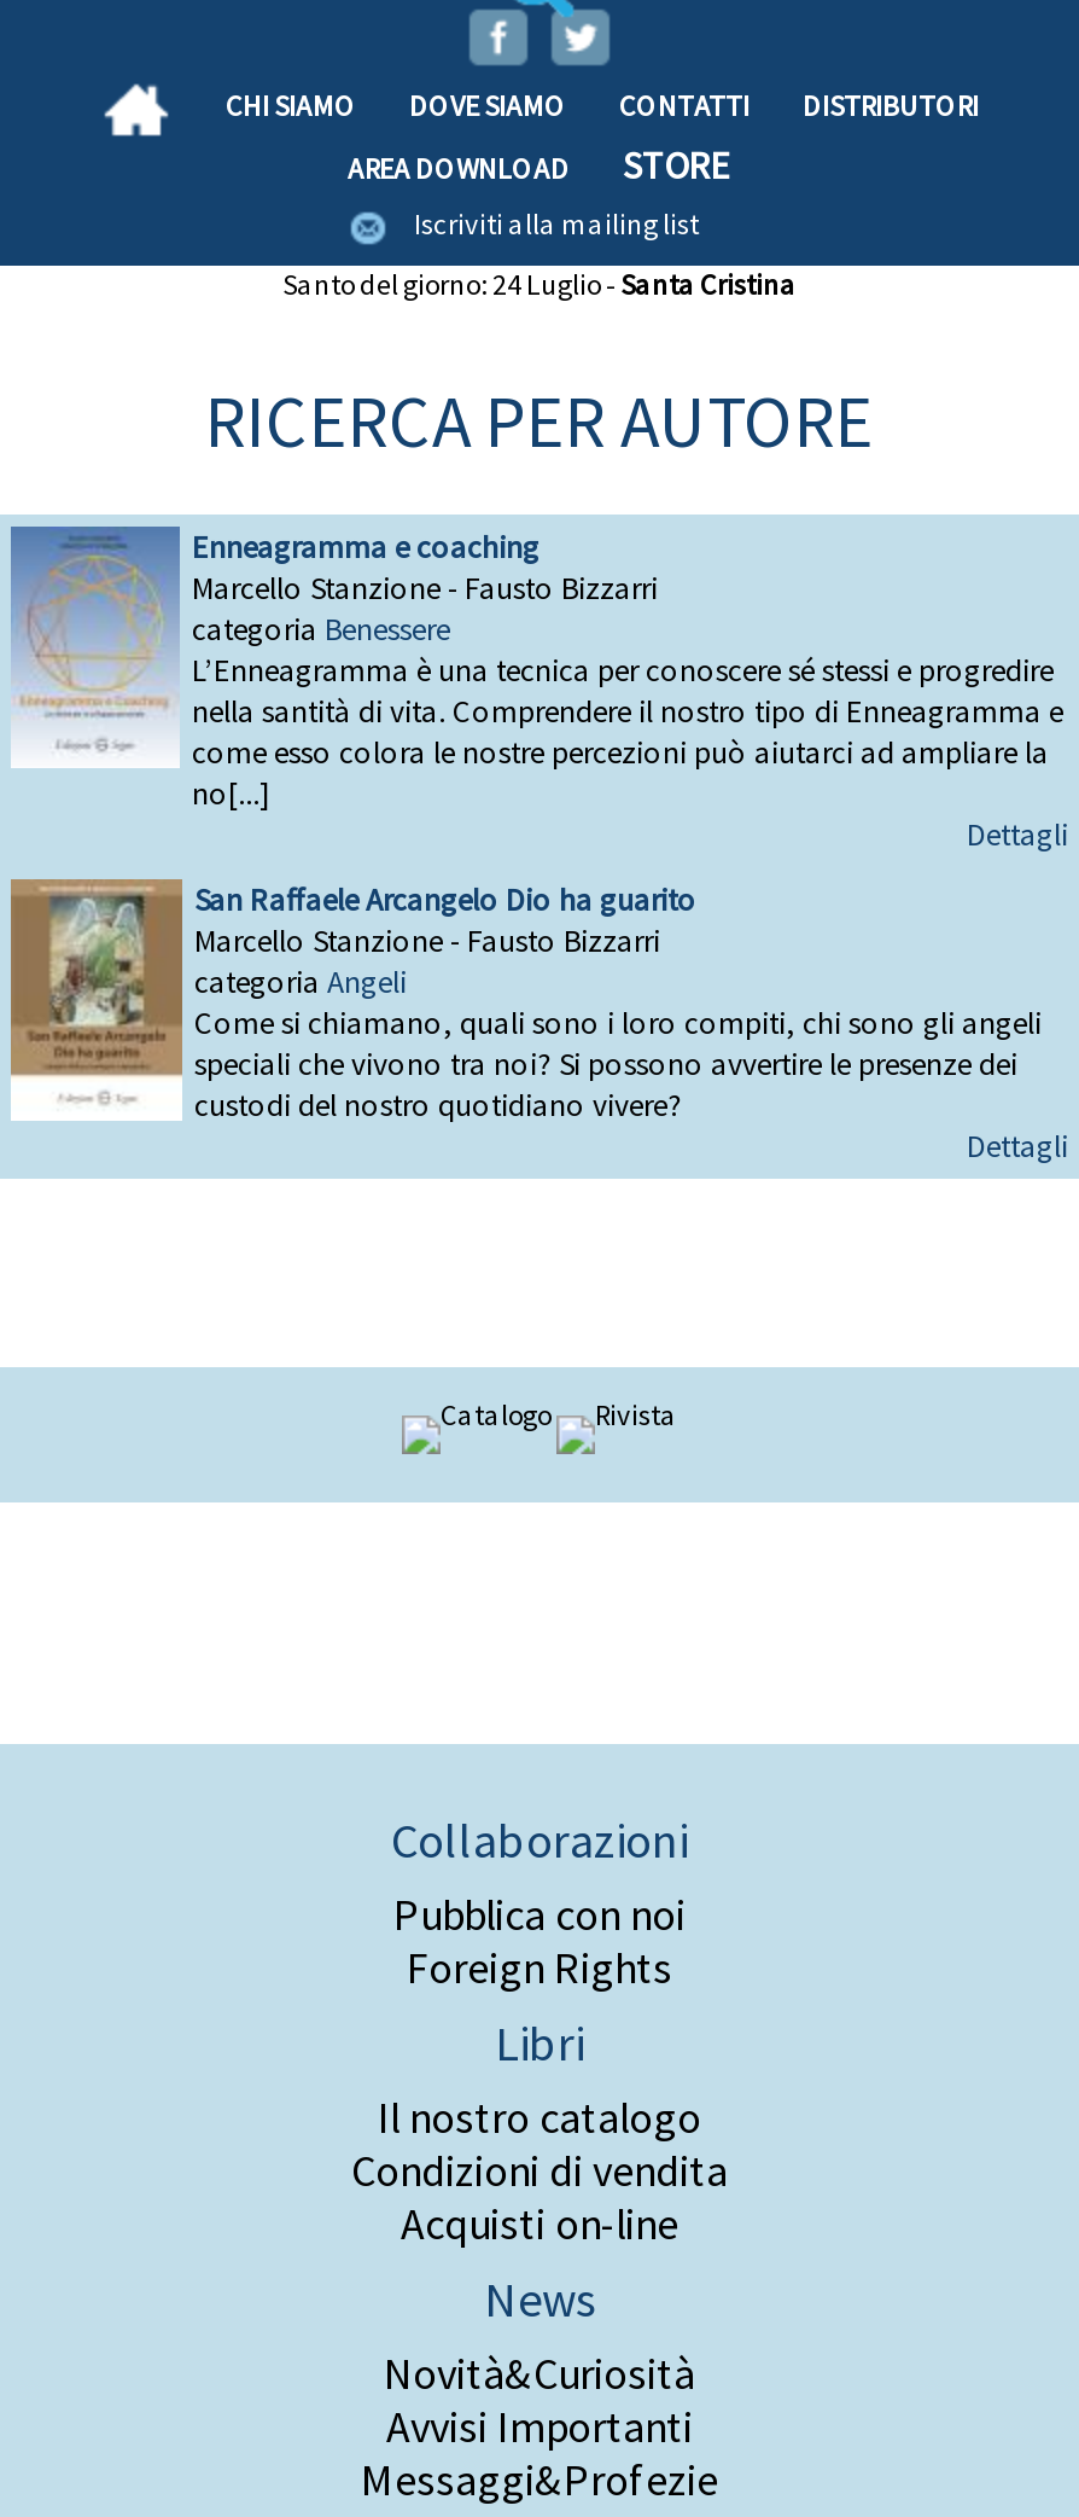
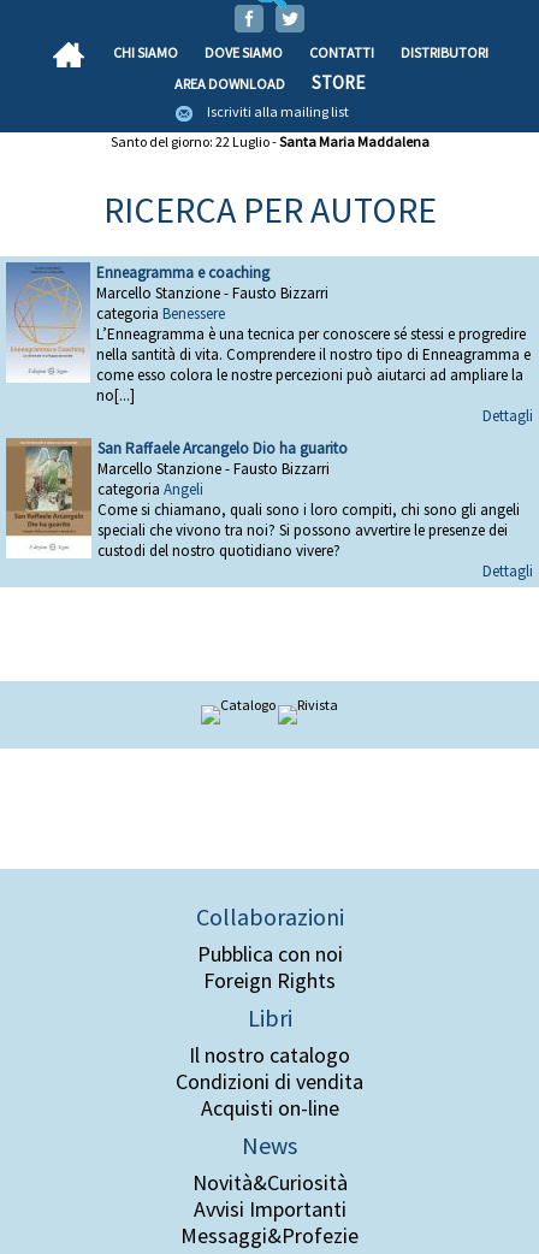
- Santo del giorno: 24 Luglio -Santa Cristina
+ Santo del giorno: 22 Luglio -Santa Maria Maddalena
